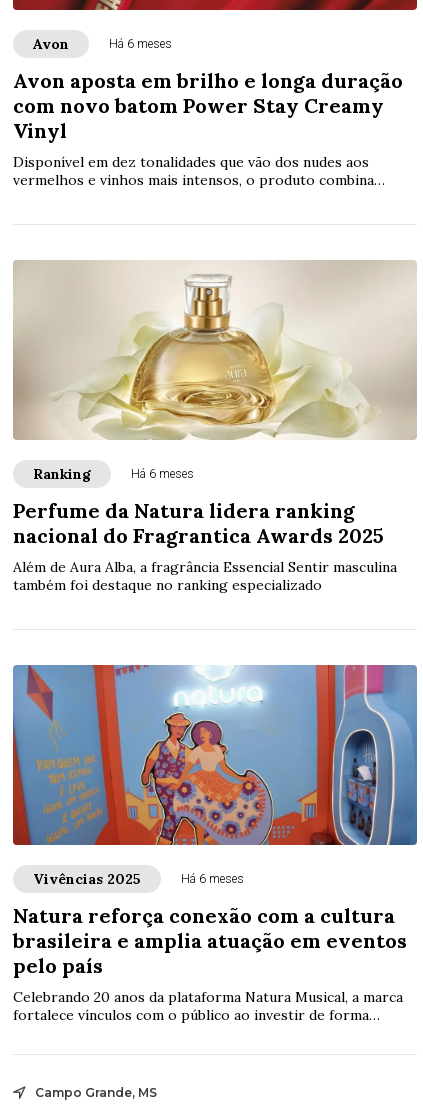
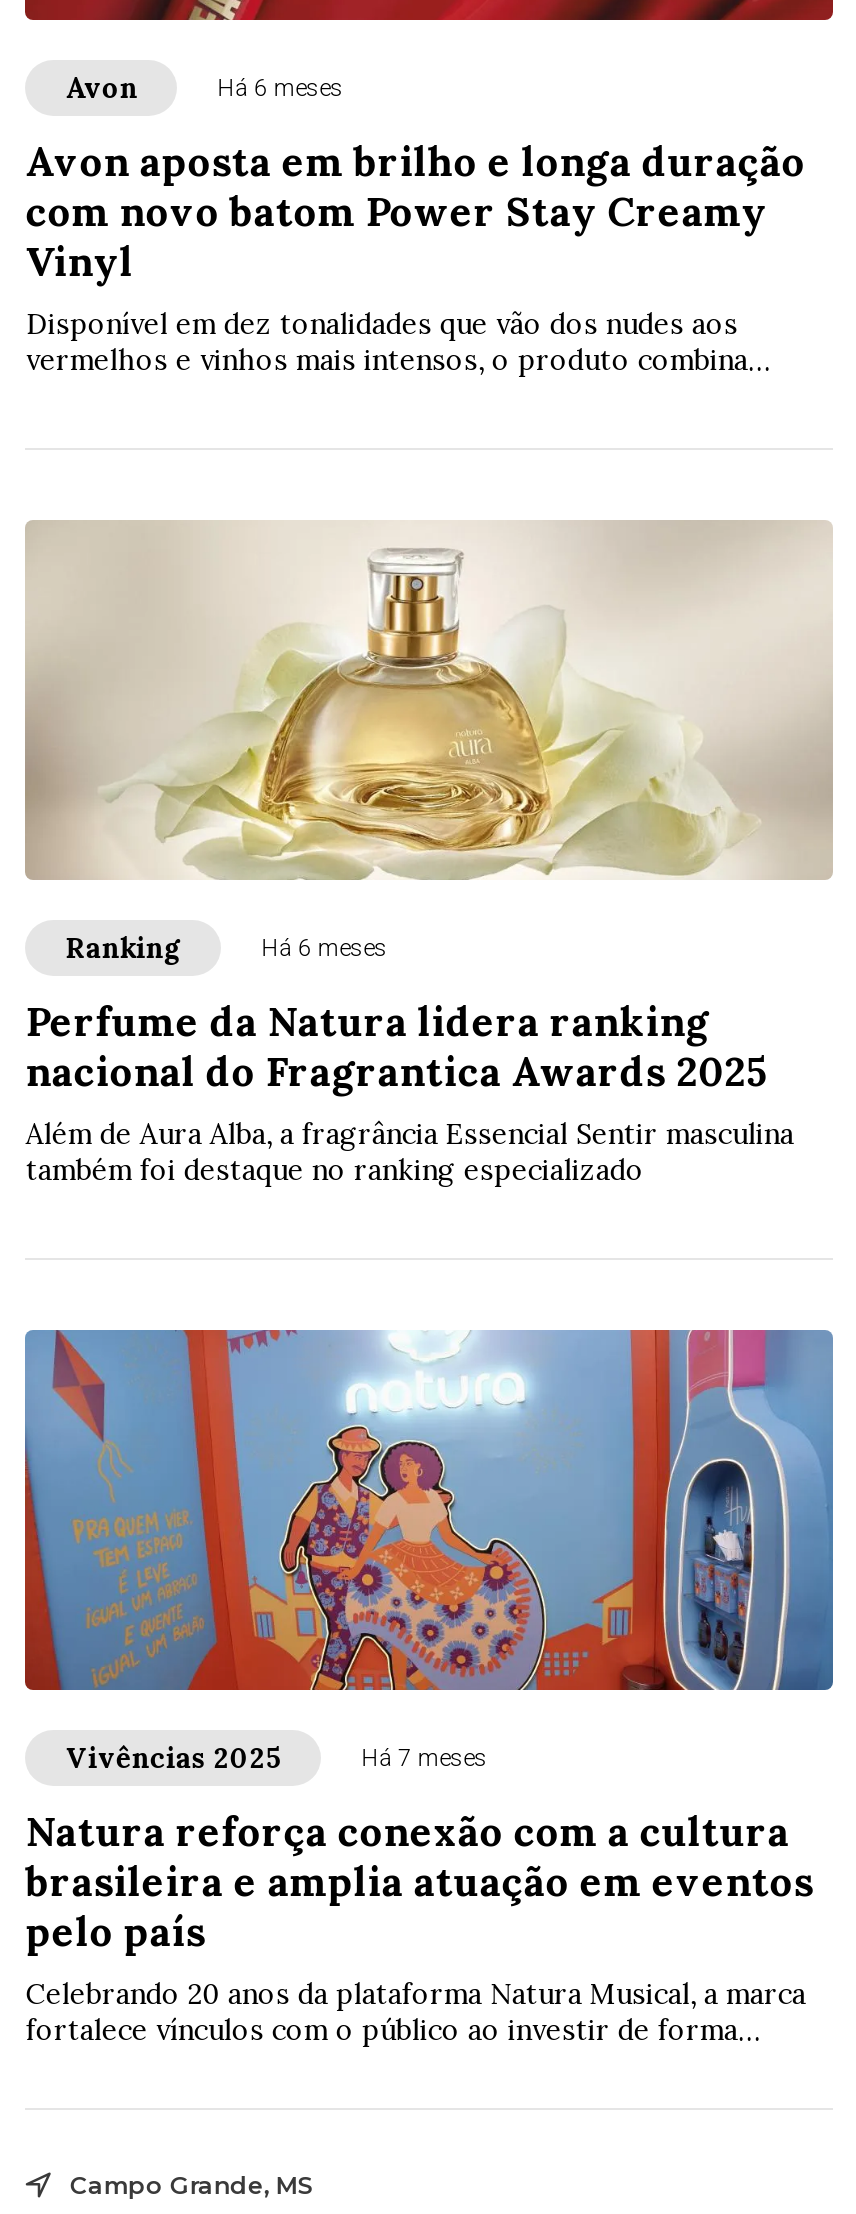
- Há 6 meses
+ Há 7 meses
